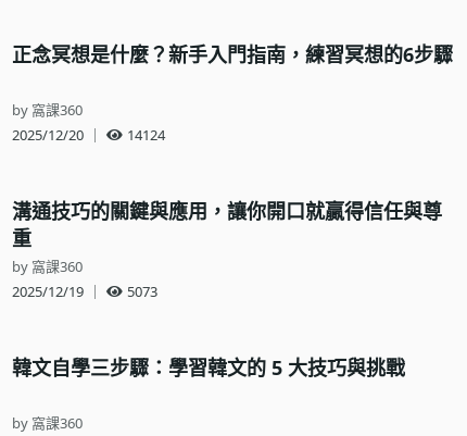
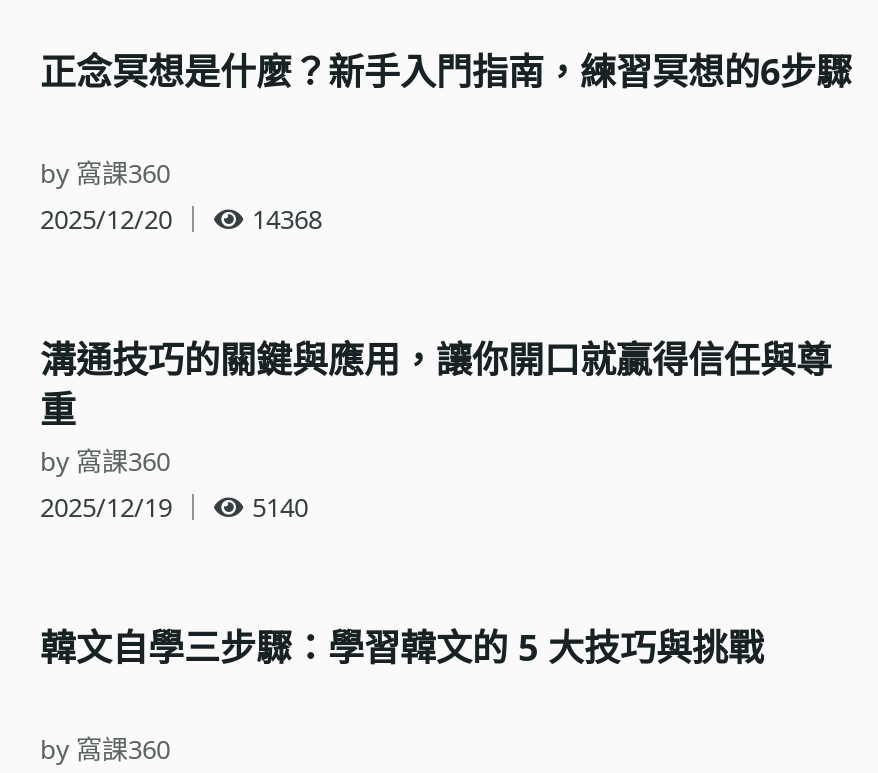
- 2025/12/20 ｜ 14124
+ 2025/12/20 ｜ 14368

- 2025/12/19 ｜ 5073
+ 2025/12/19 ｜ 5140
